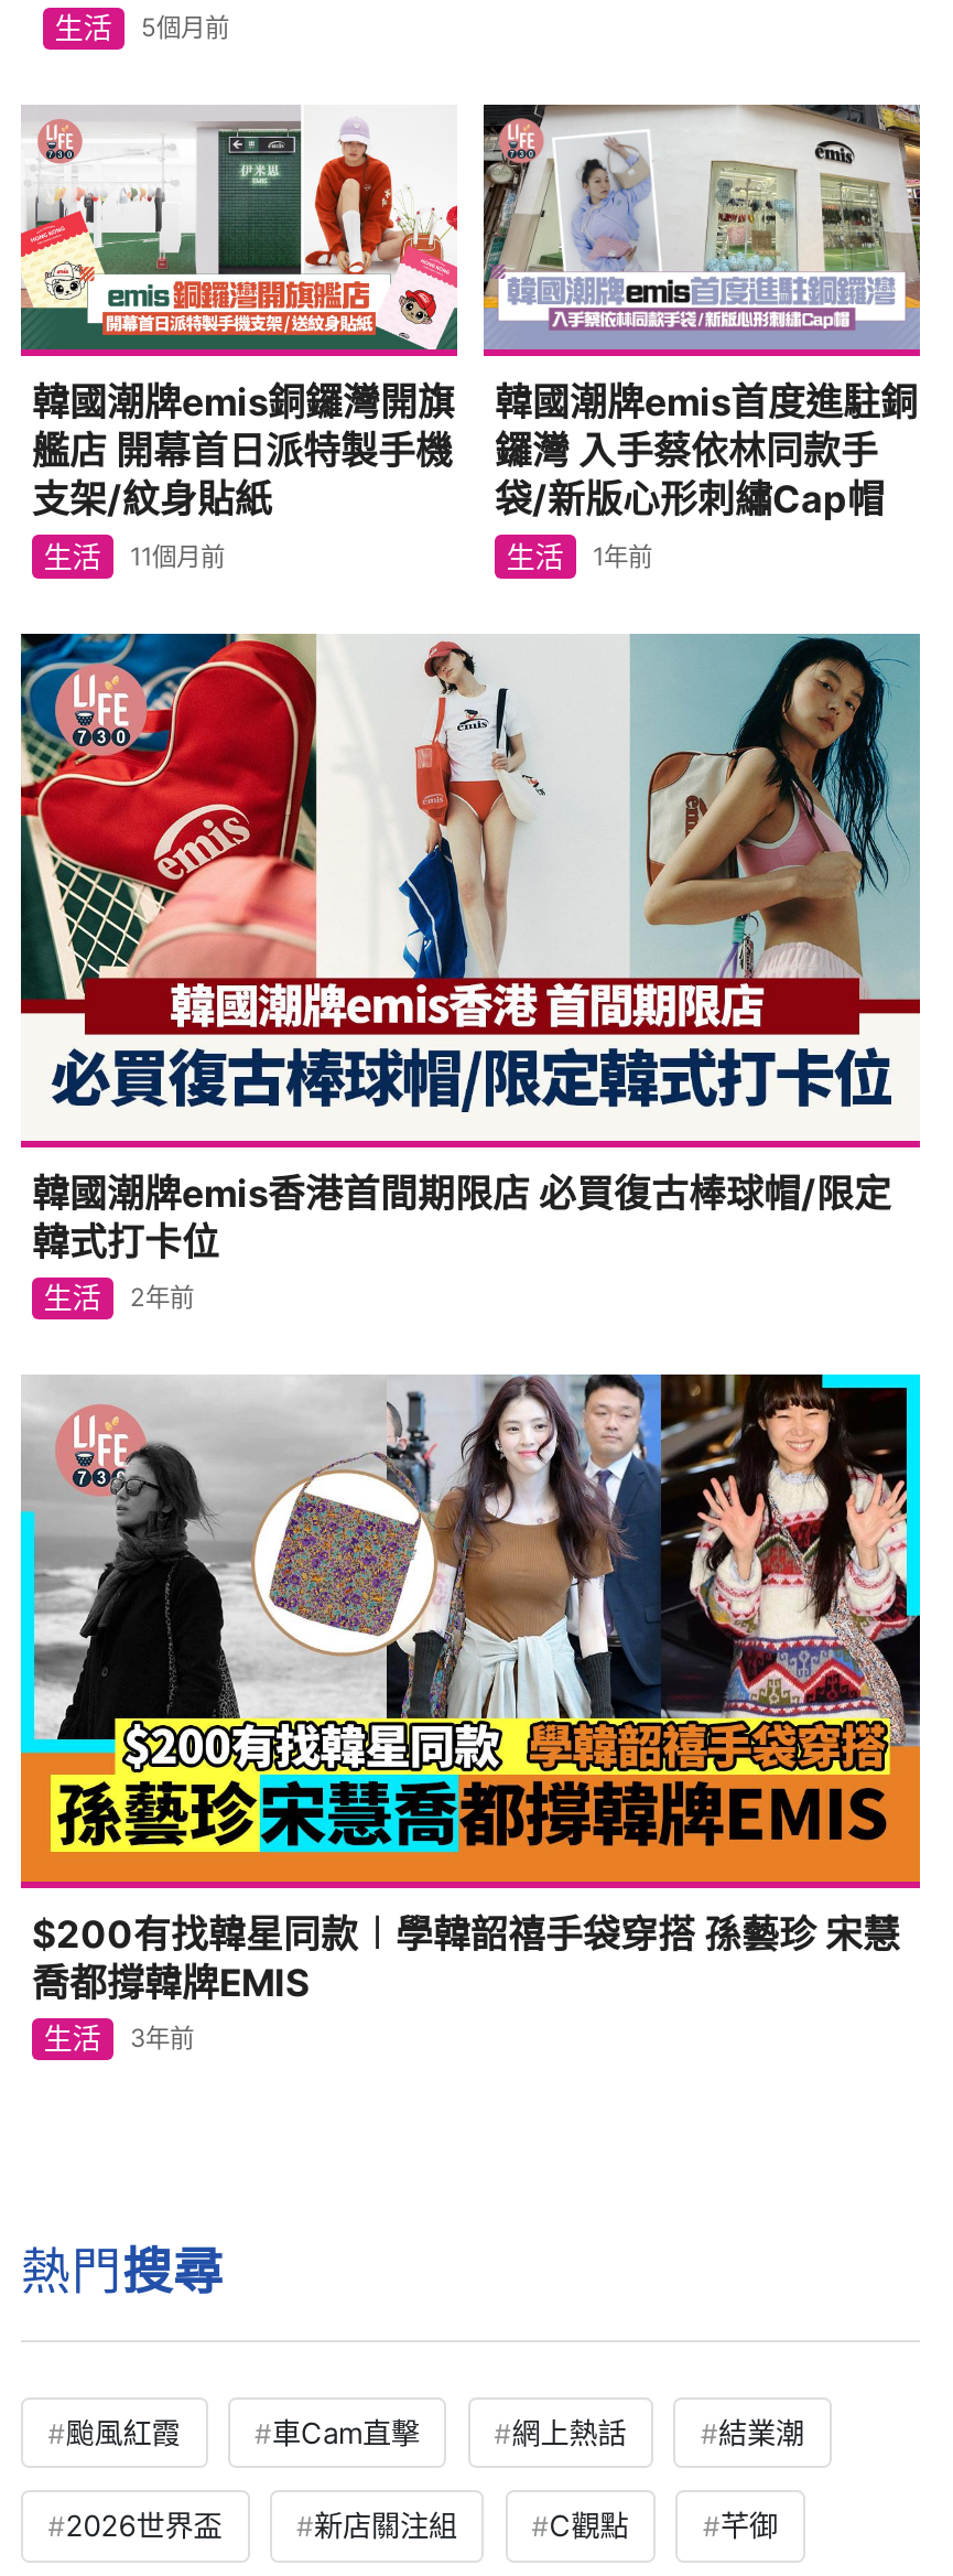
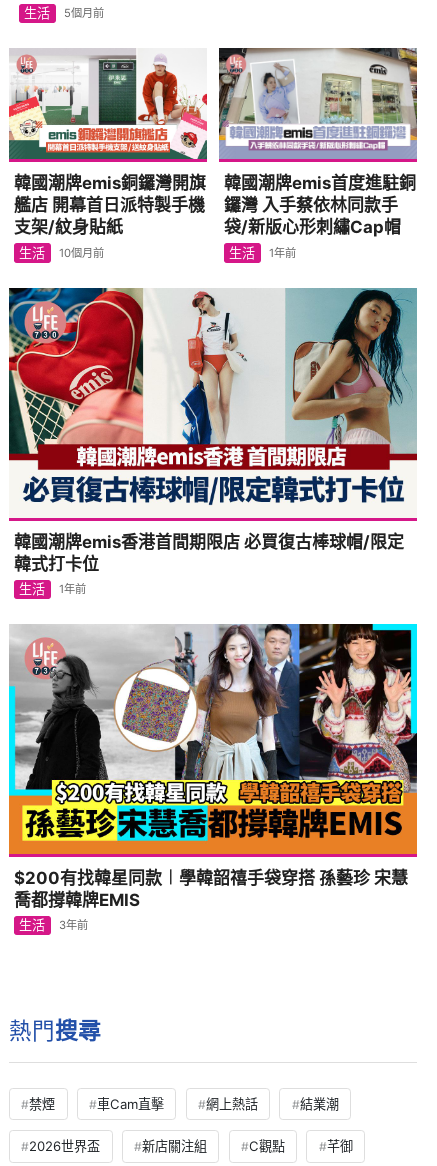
- 生活 11個月前
+ 生活 10個月前

- 生活 2年前
+ 生活 1年前

- 颱風紅霞
+ 禁煙
